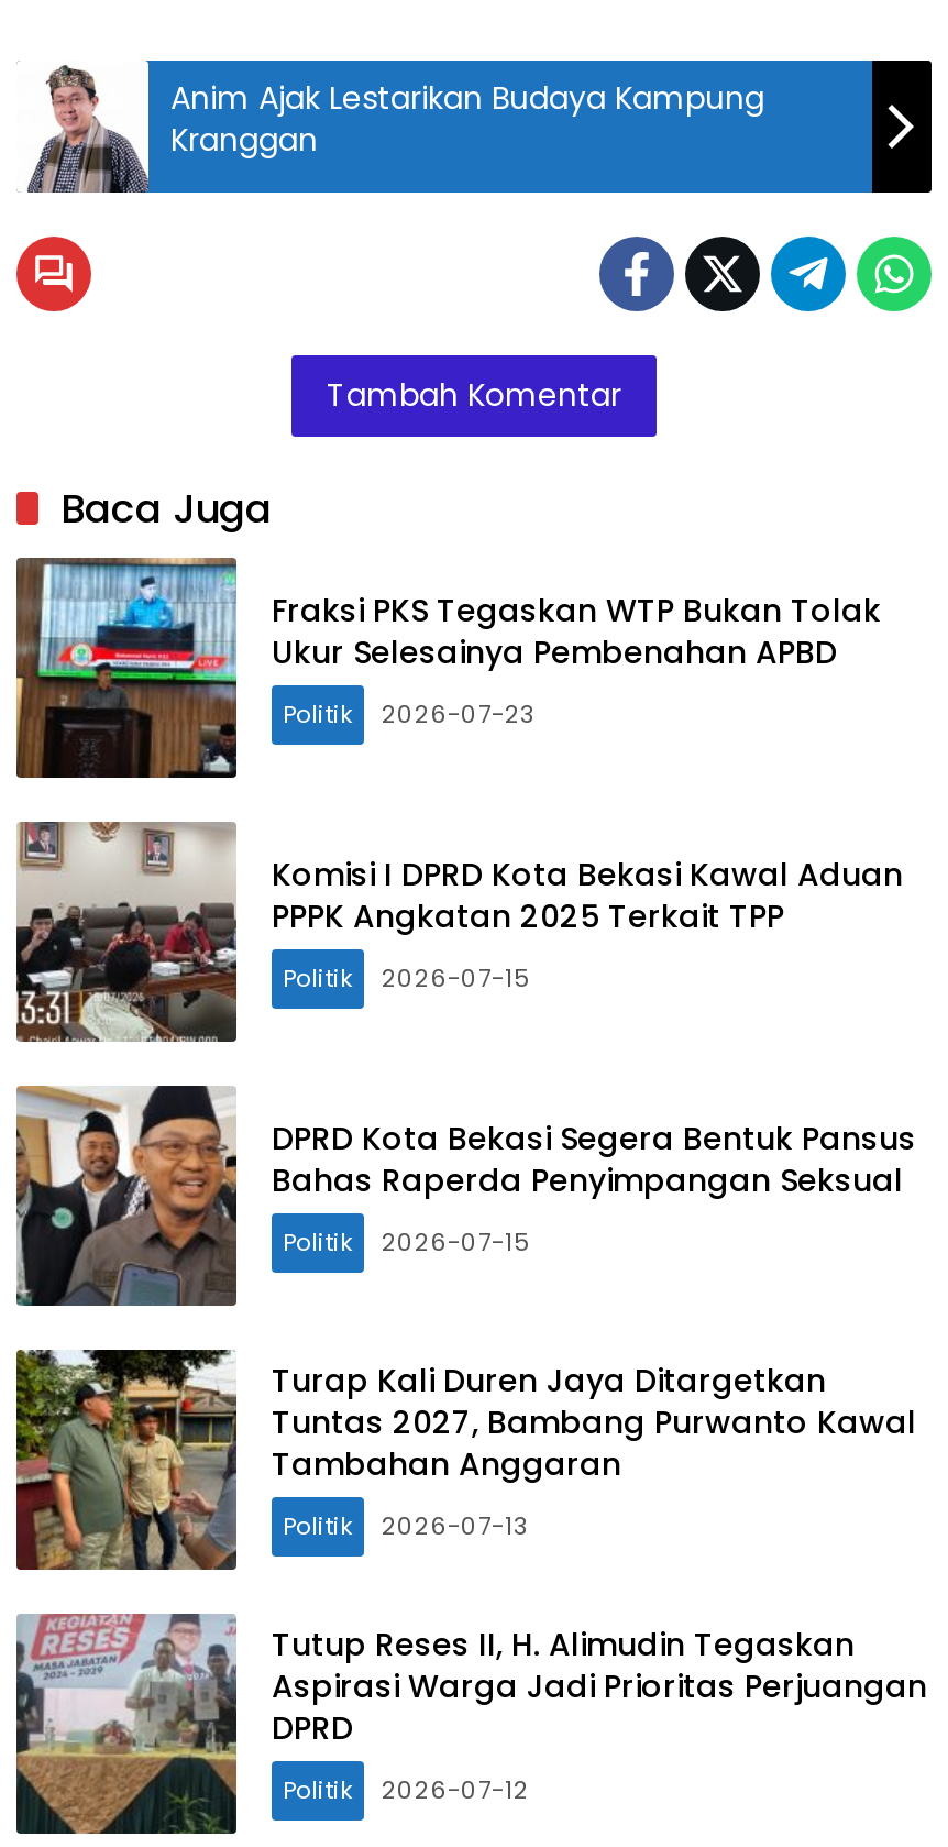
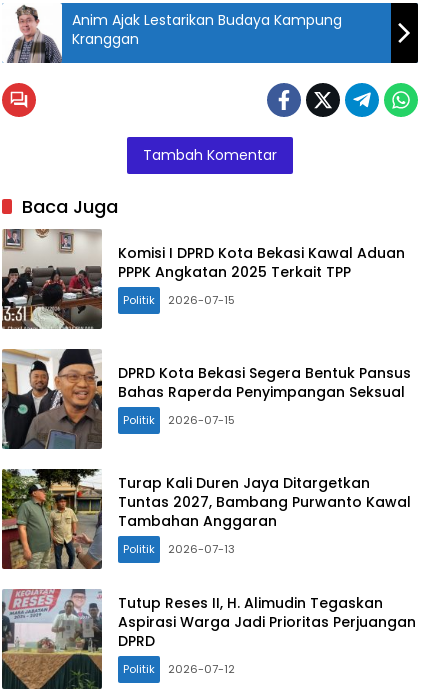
- [image]
- Fraksi PKS Tegaskan WTP Bukan Tolak
- Ukur Selesainya Pembenahan APBD
- Politik
- 2026-07-23
